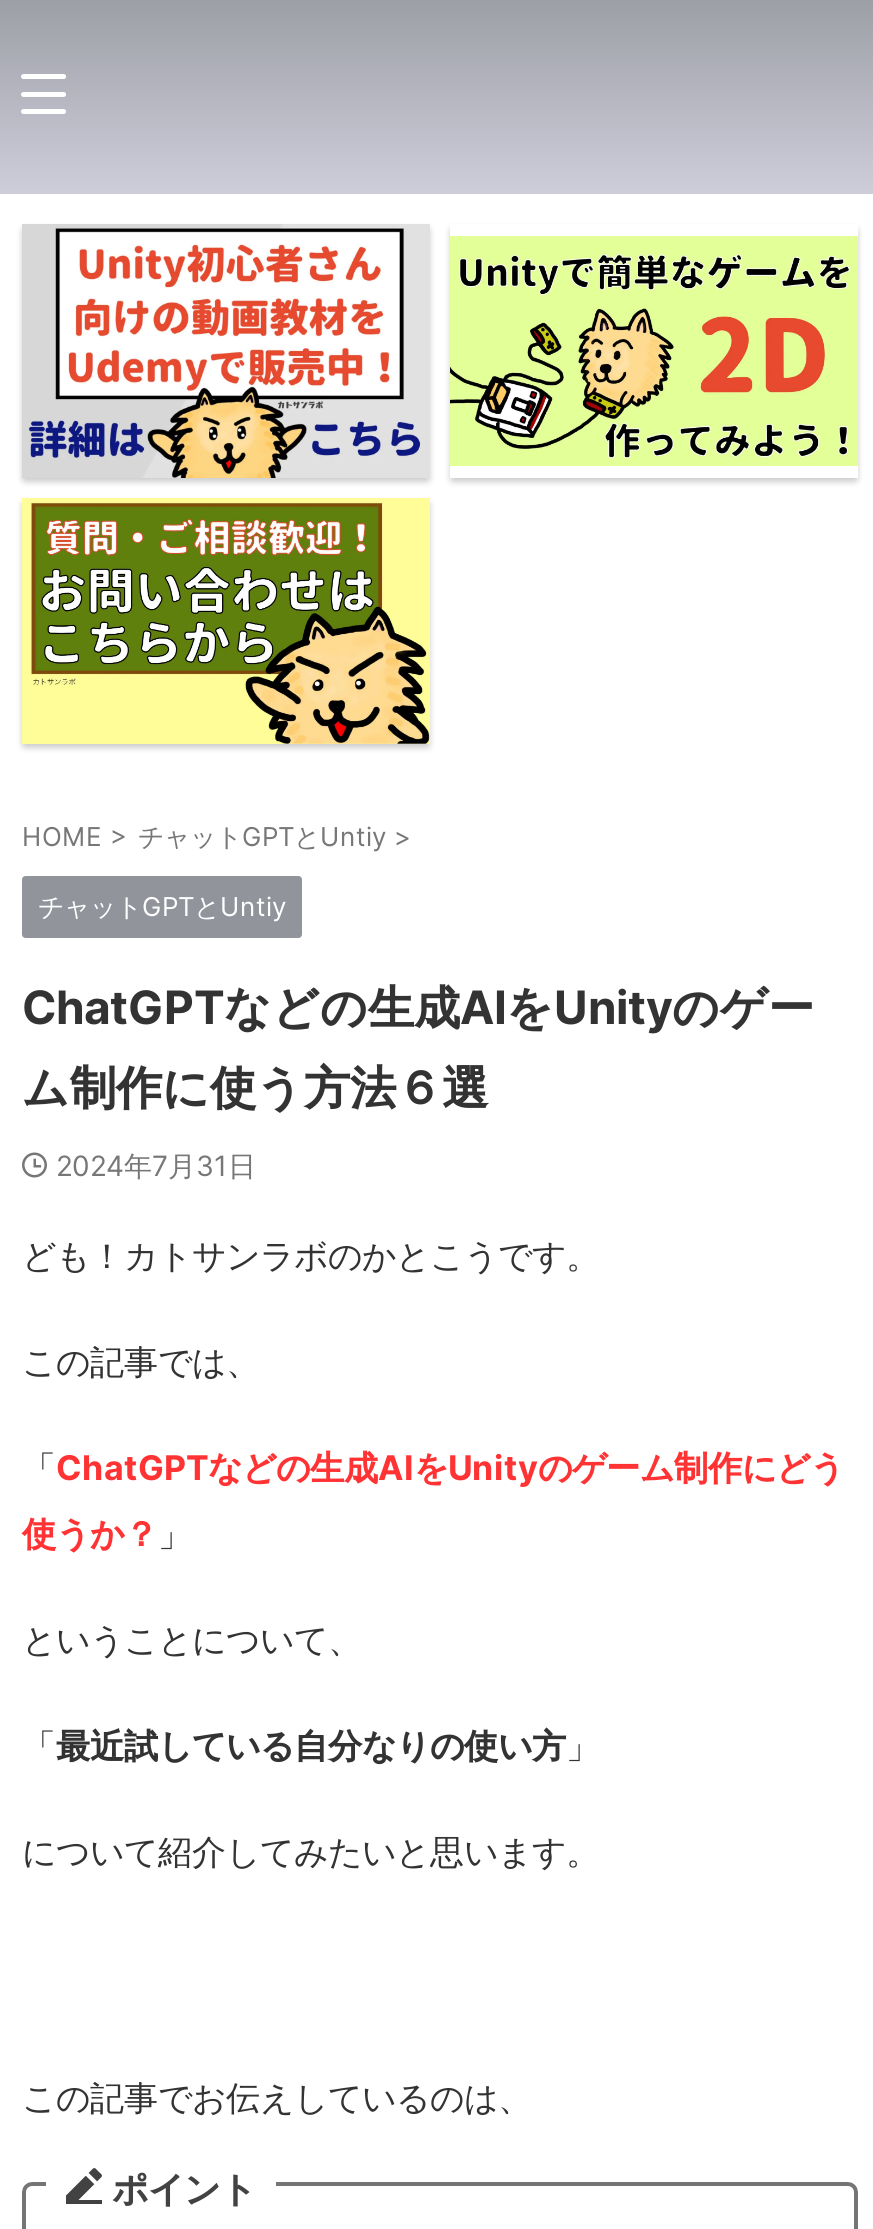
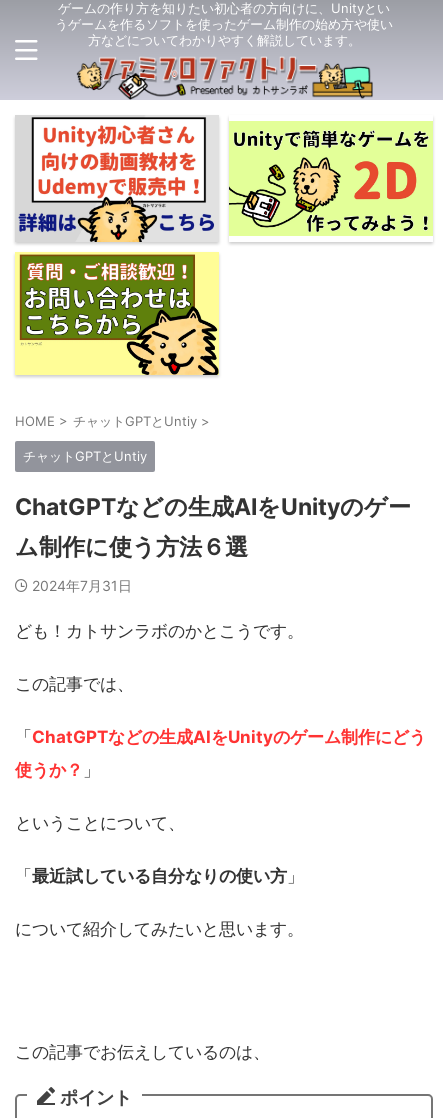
+ ゲームの作り方を知りたい初心者の方向けに、Unityとい
+ うゲームを作るソフトを使ったゲーム制作の始め方や使い
+ 方などについてわかりやすく解説しています。

+ [image]
